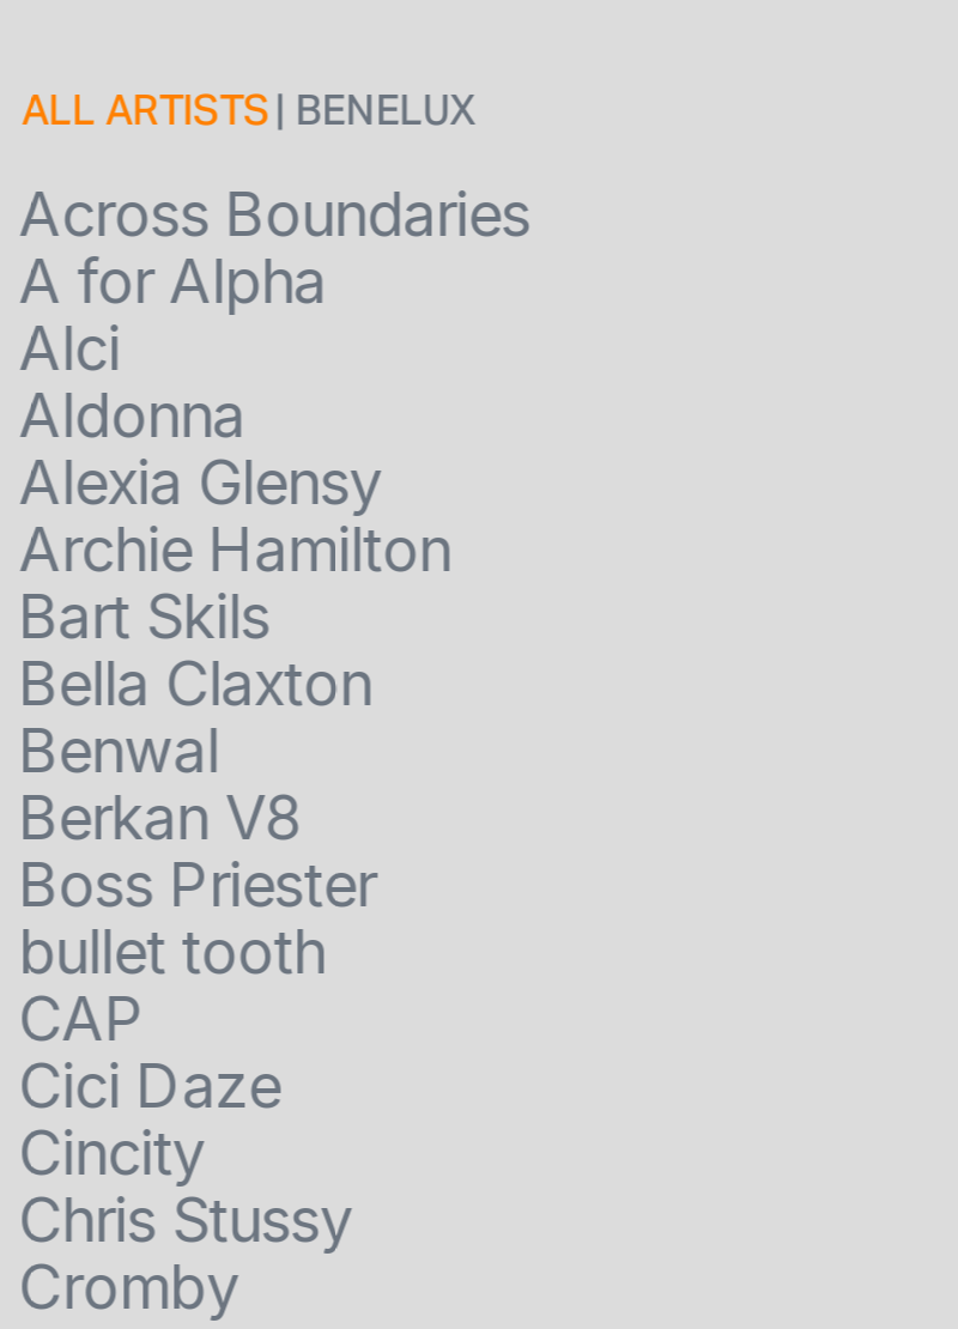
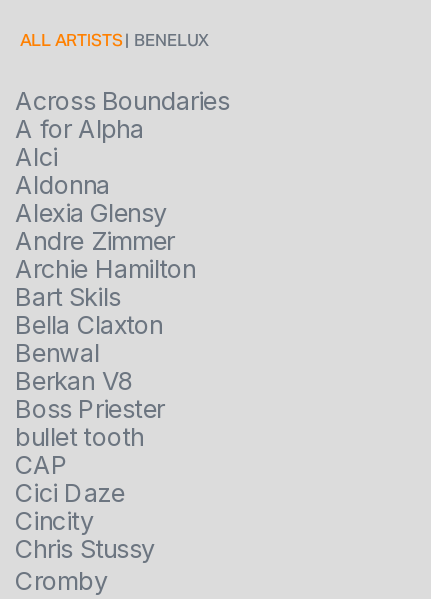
+ Andre Zimmer
